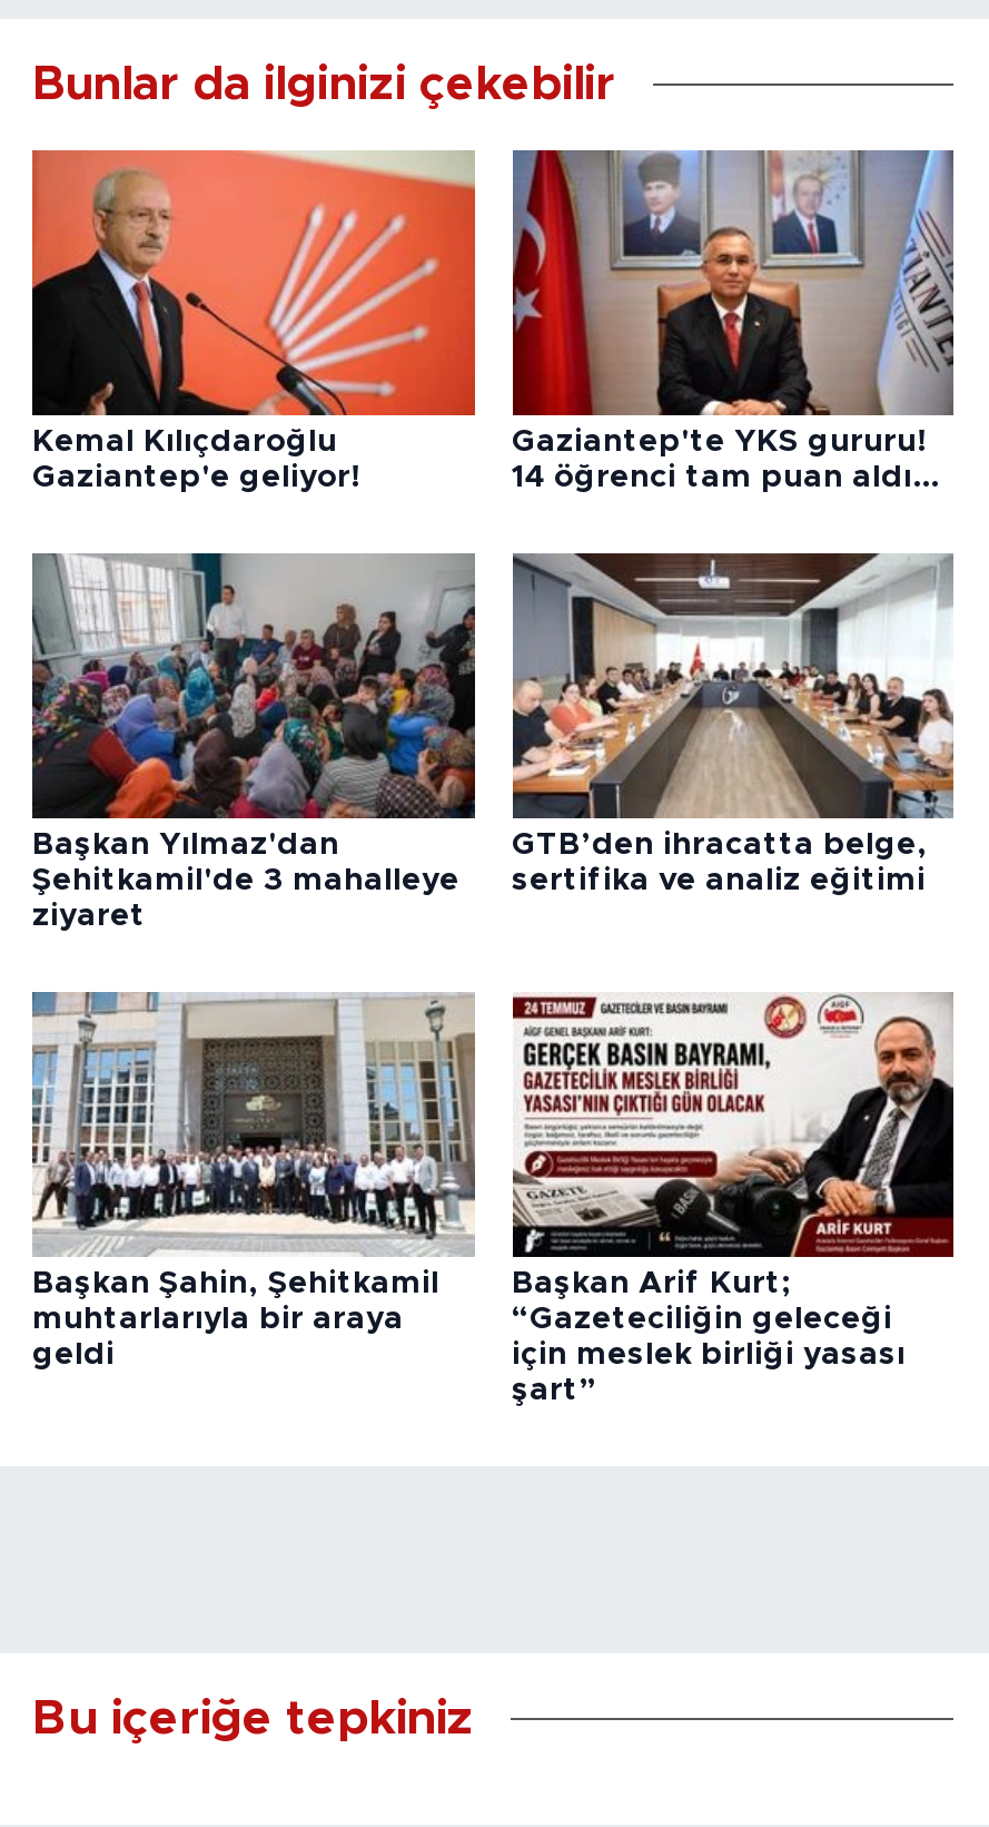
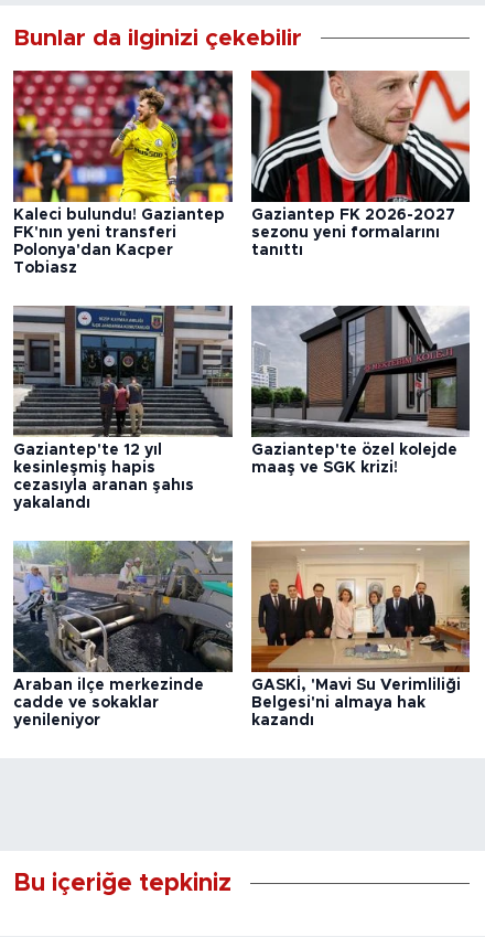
- [image]
- Kemal Kılıçdaroğlu
- Gaziantep'e geliyor!
+ [image]
+ Kaleci bulundu! Gaziantep
+ FK'nın yeni transferi
+ Polonya'dan Kacper
+ Tobiasz

- [image]
- Gaziantep'te YKS gururu!
- 14 öğrenci tam puan aldı...
+ [image]
+ Gaziantep FK 2026-2027
+ sezonu yeni formalarını
+ tanıttı

- [image]
- Başkan Yılmaz'dan
- Şehitkamil'de 3 mahalleye
- ziyaret
+ [image]
+ Gaziantep'te 12 yıl
+ kesinleşmiş hapis
+ cezasıyla aranan şahıs
+ yakalandı

- [image]
- GTB’den ihracatta belge,
- sertifika ve analiz eğitimi
+ [image]
+ Gaziantep'te özel kolejde
+ maaş ve SGK krizi!

- [image]
+ [image]

- [image]
- Başkan Arif Kurt;
- “Gazeteciliğin geleceği
- için meslek birliği yasası
- şart”
+ [image]
+ GASKİ, 'Mavi Su Verimliliği
+ Belgesi'ni almaya hak
+ kazandı

- Başkan Şahin, Şehitkamil
- muhtarlarıyla bir araya
- geldi
+ Araban ilçe merkezinde
+ cadde ve sokaklar
+ yenileniyor
